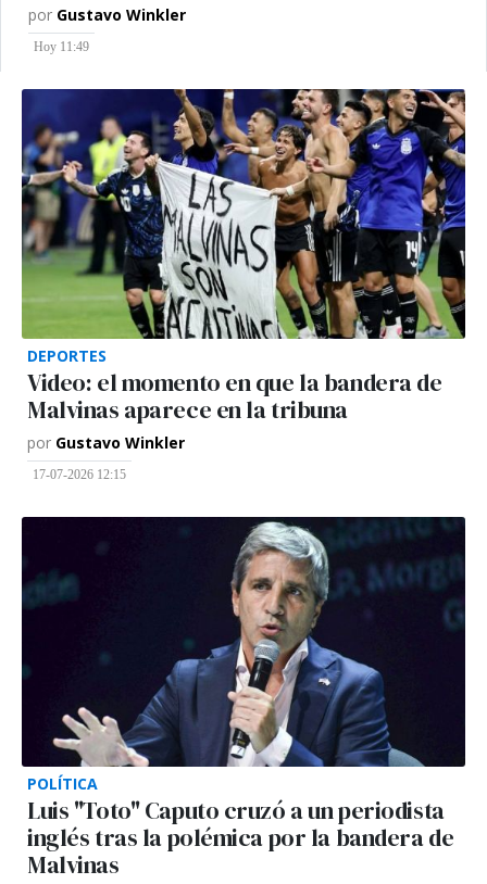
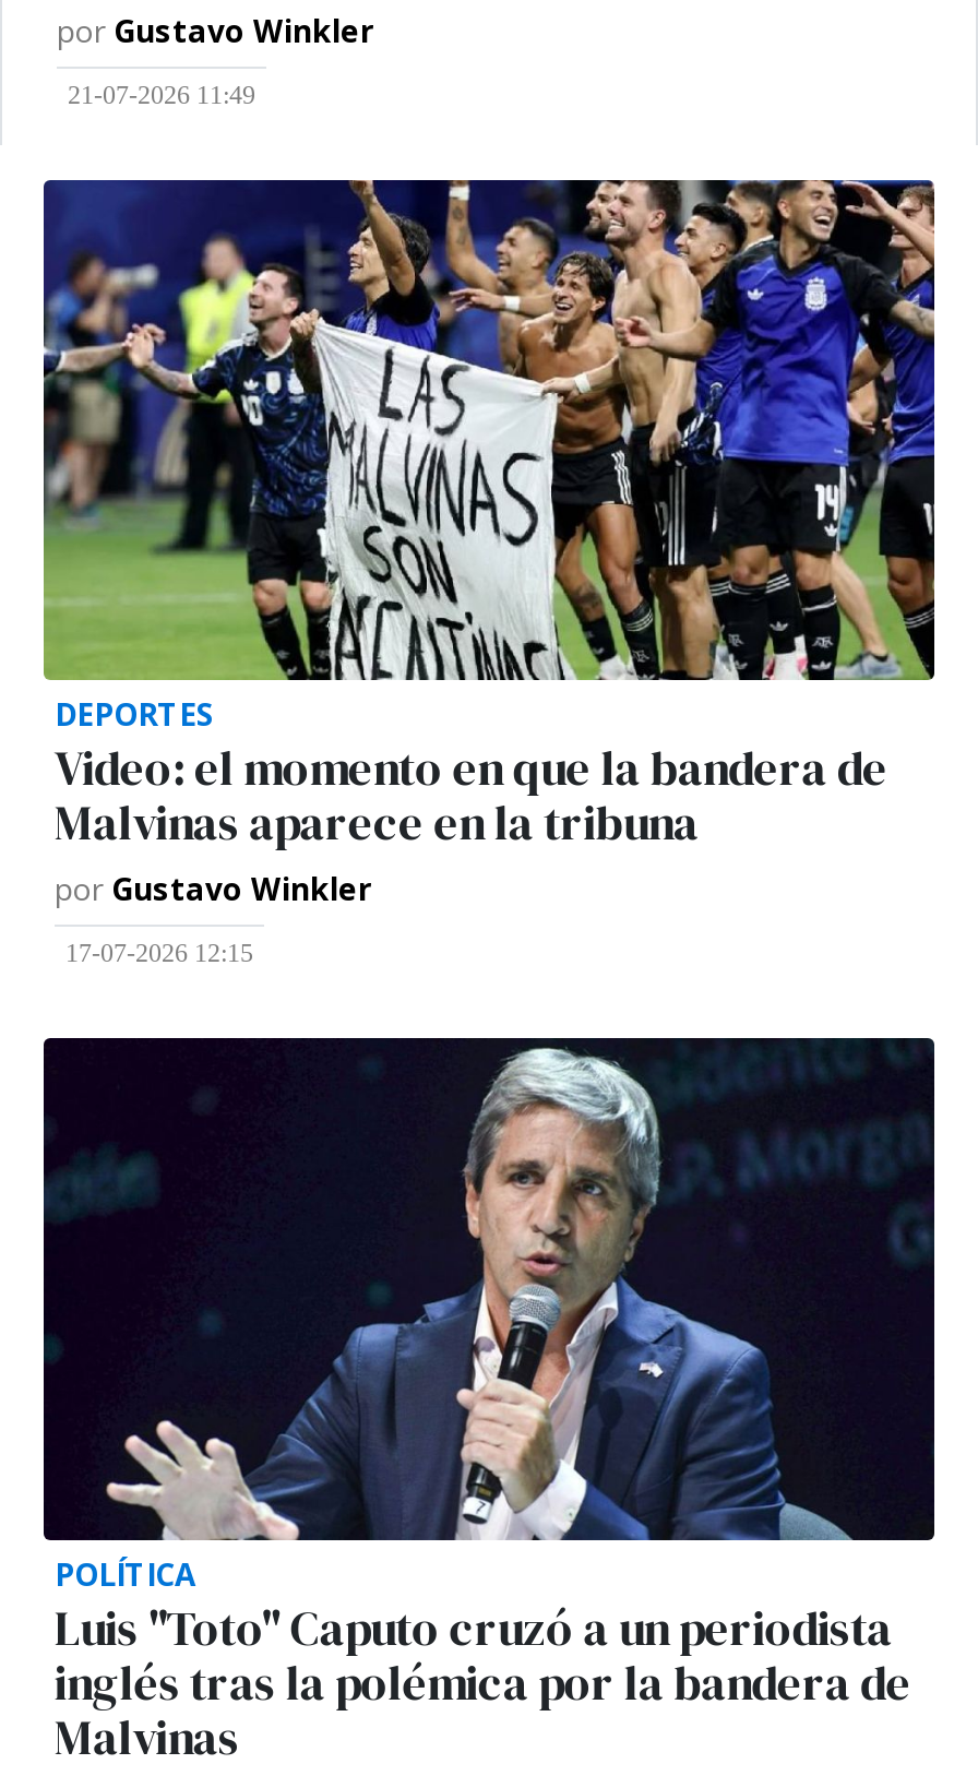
- Hoy 11:49
+ 21-07-2026 11:49
